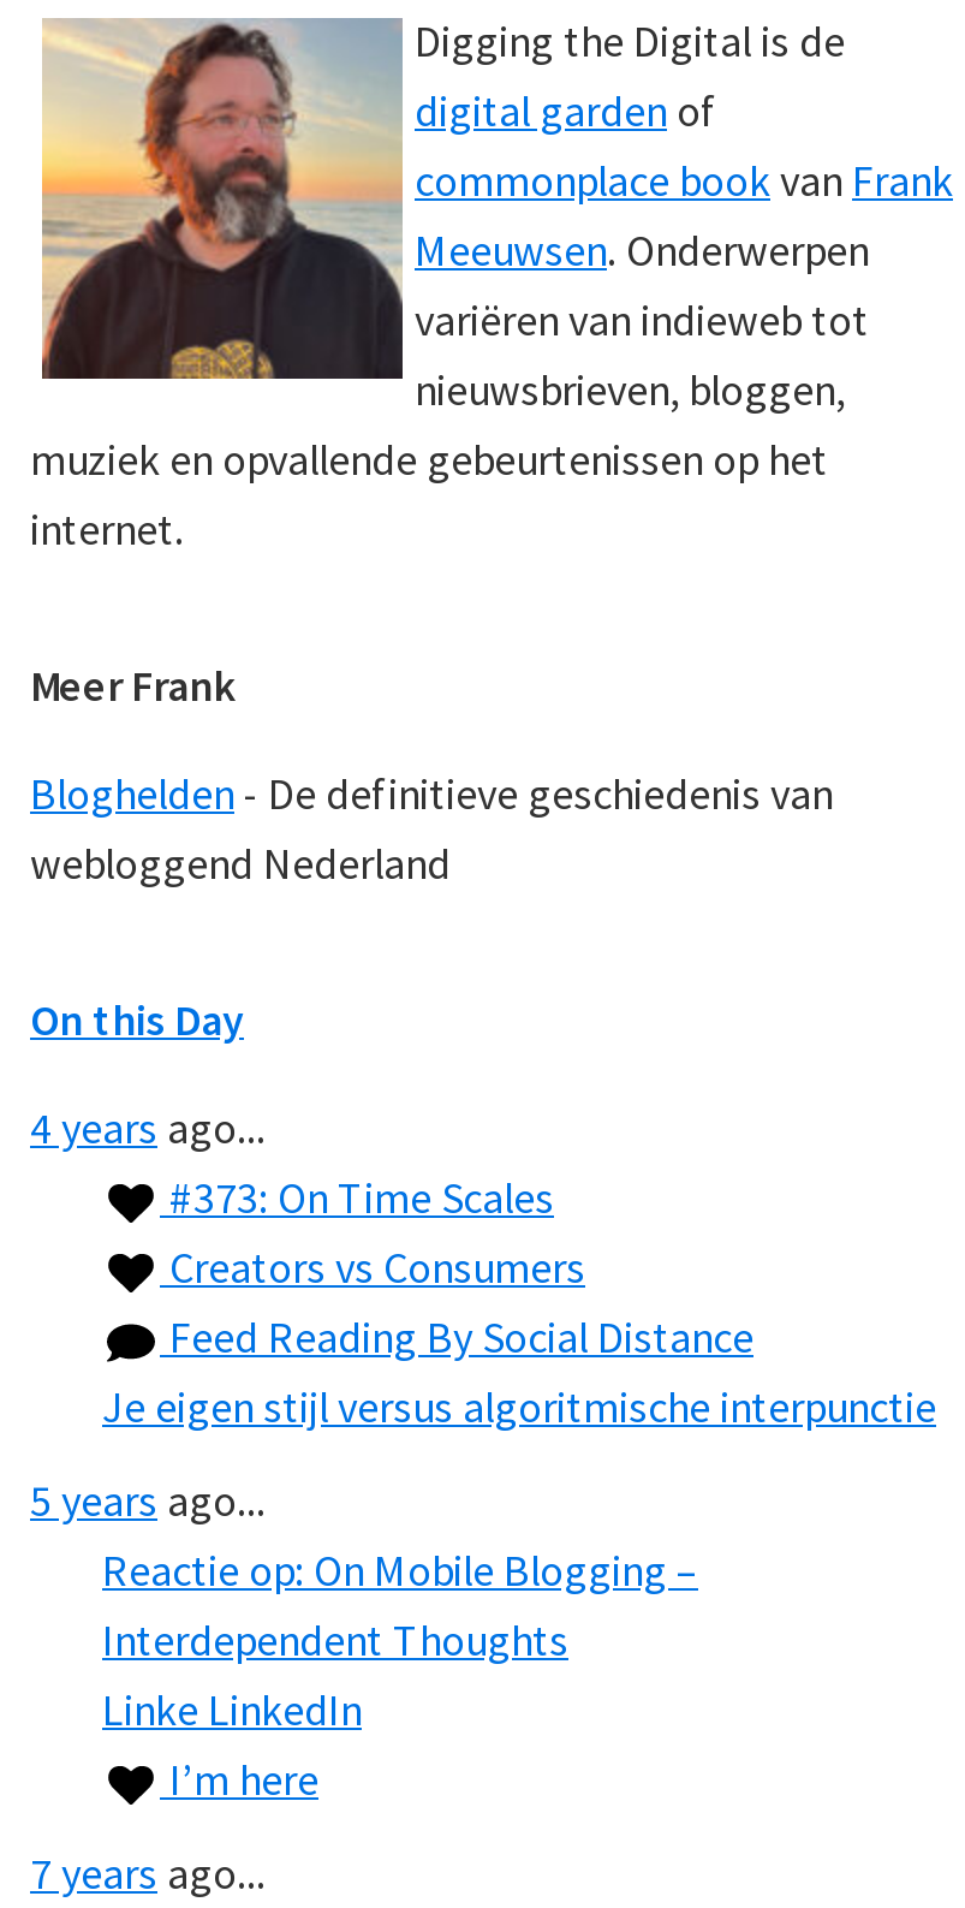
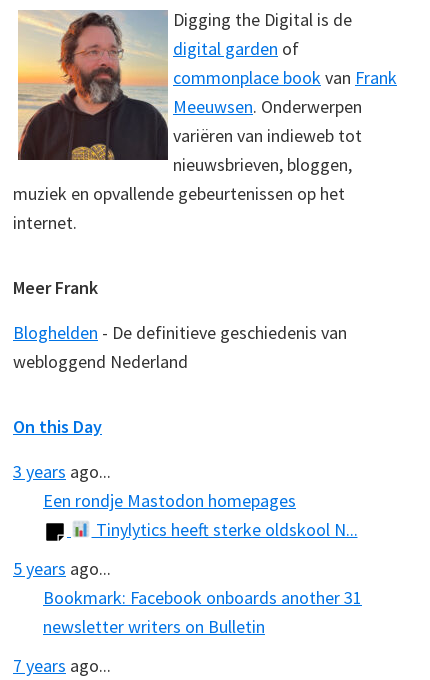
- 4 years ago...
- #373: On Time Scales
- Creators vs Consumers
- Feed Reading By Social Distance
- Je eigen stijl versus algoritmische interpunctie
+ 3 years ago...
+ Een rondje Mastodon homepages
+ Tinylytics heeft sterke oldskool N...

- Reactie op: On Mobile Blogging –
- Interdependent Thoughts
- Linke LinkedIn
- I’m here
+ Bookmark: Facebook onboards another 31
+ newsletter writers on Bulletin
